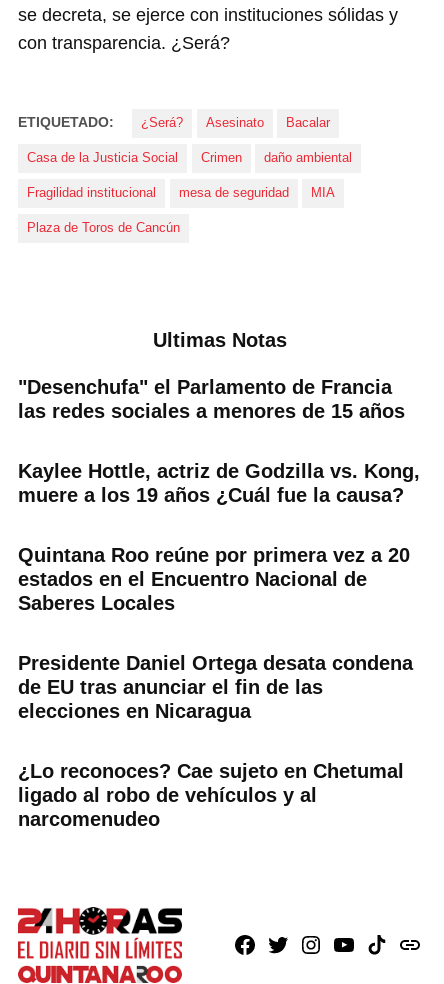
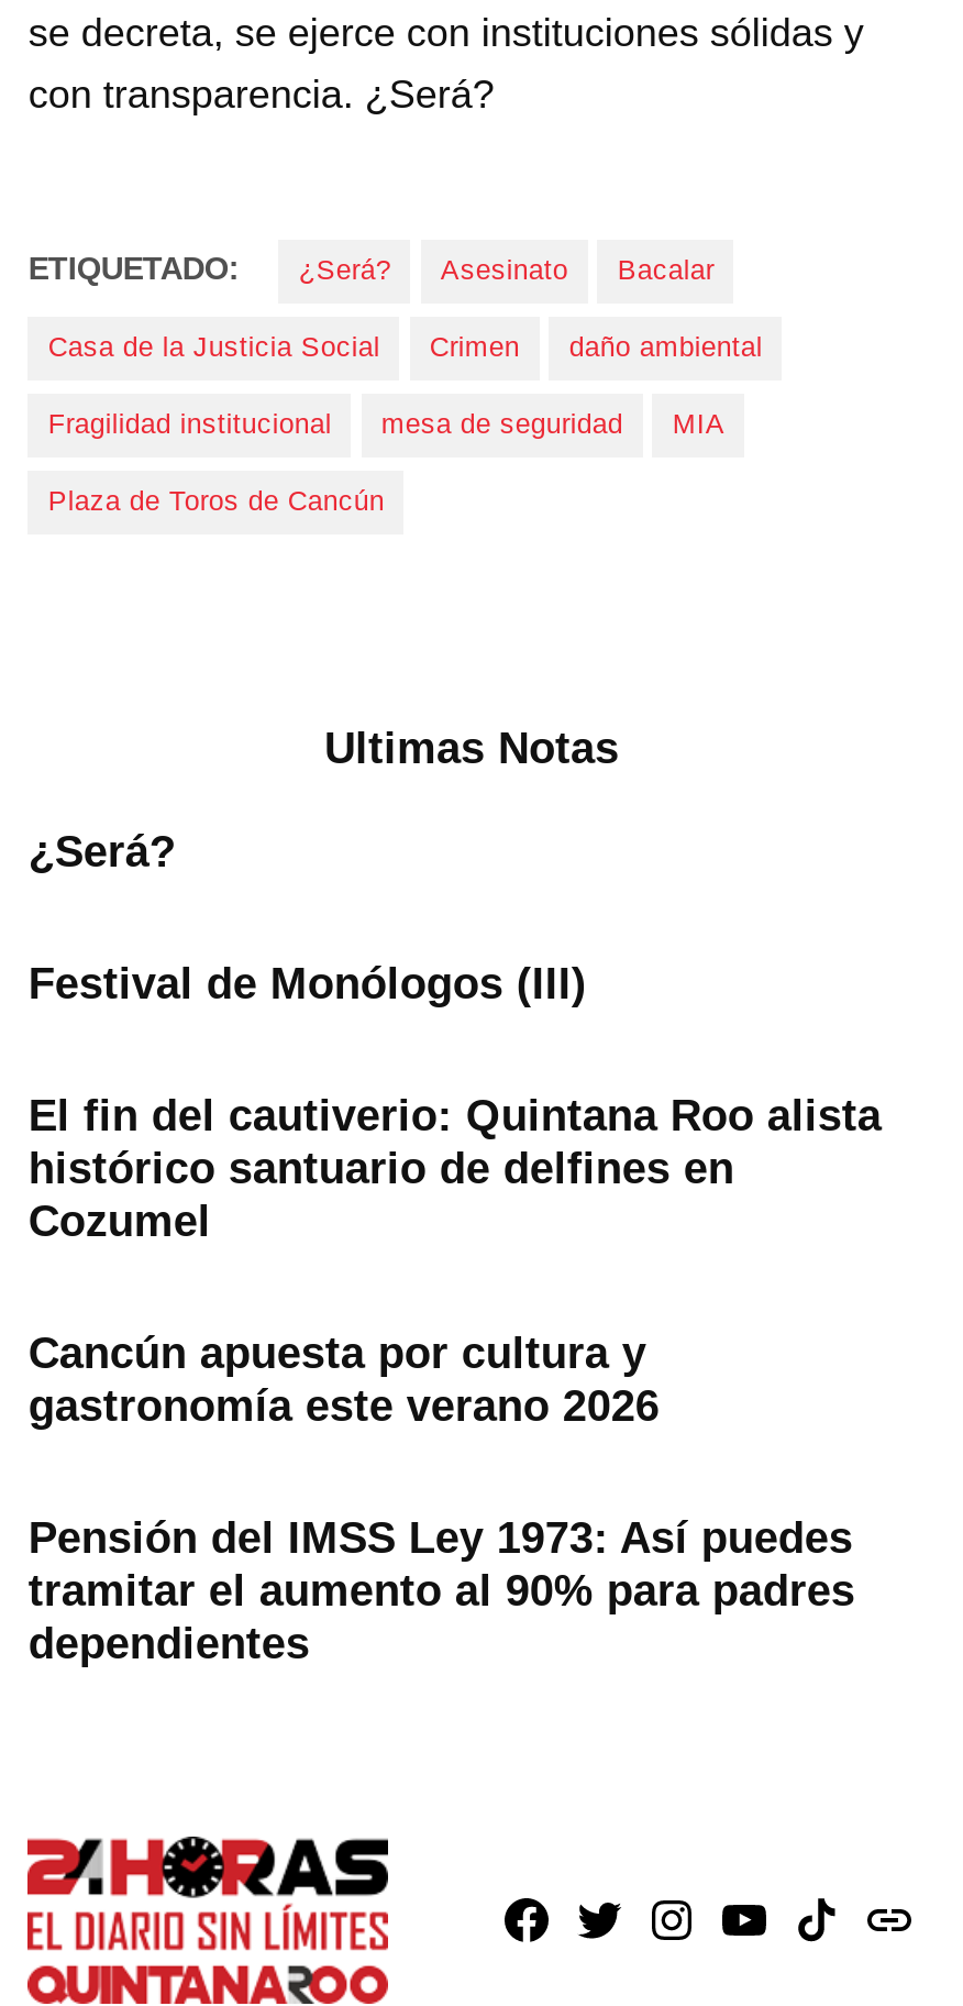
- "Desenchufa" el Parlamento de Francia
- las redes sociales a menores de 15 años
+ ¿Será?

- Kaylee Hottle, actriz de Godzilla vs. Kong,
- muere a los 19 años ¿Cuál fue la causa?
+ Festival de Monólogos (III)

- Quintana Roo reúne por primera vez a 20
- estados en el Encuentro Nacional de
- Saberes Locales
+ El fin del cautiverio: Quintana Roo alista
+ histórico santuario de delfines en
+ Cozumel

- Presidente Daniel Ortega desata condena
- de EU tras anunciar el fin de las
- elecciones en Nicaragua
+ Cancún apuesta por cultura y
+ gastronomía este verano 2026

- ¿Lo reconoces? Cae sujeto en Chetumal
- ligado al robo de vehículos y al
- narcomenudeo
+ Pensión del IMSS Ley 1973: Así puedes
+ tramitar el aumento al 90% para padres
+ dependientes
